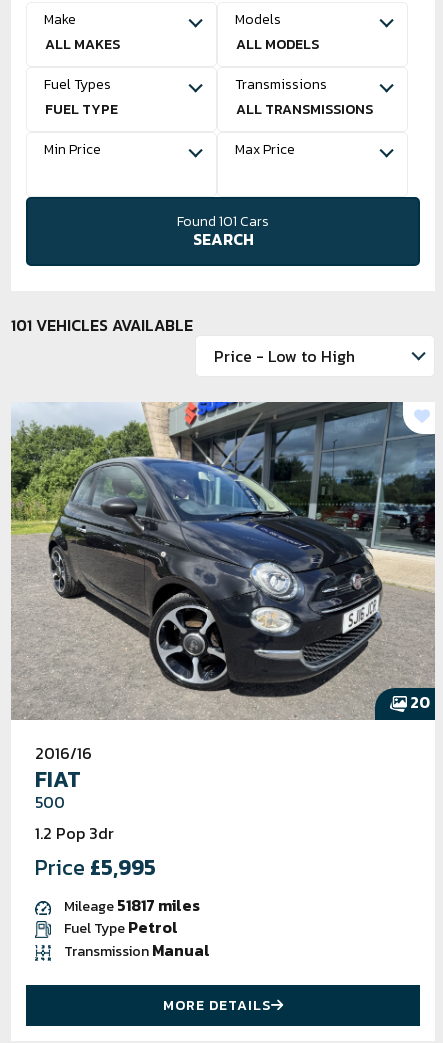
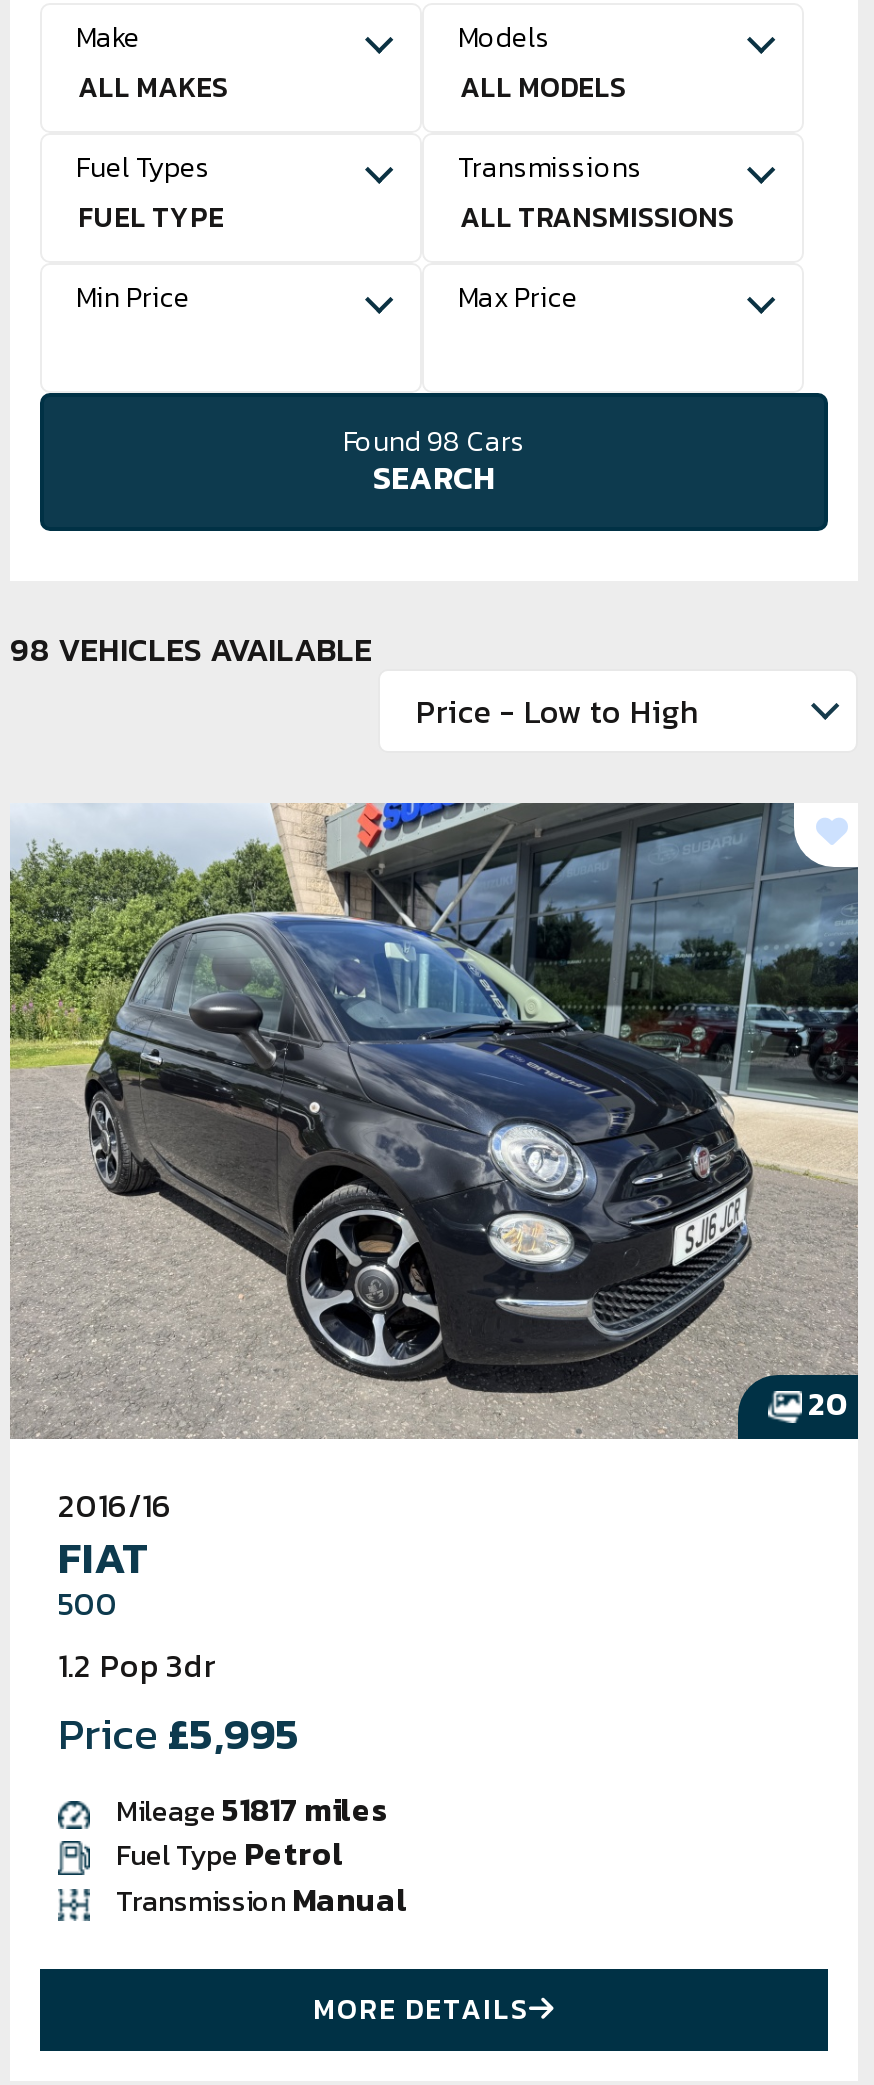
- Found 101 Cars
+ Found 98 Cars

- 101 VEHICLES AVAILABLE
+ 98 VEHICLES AVAILABLE
